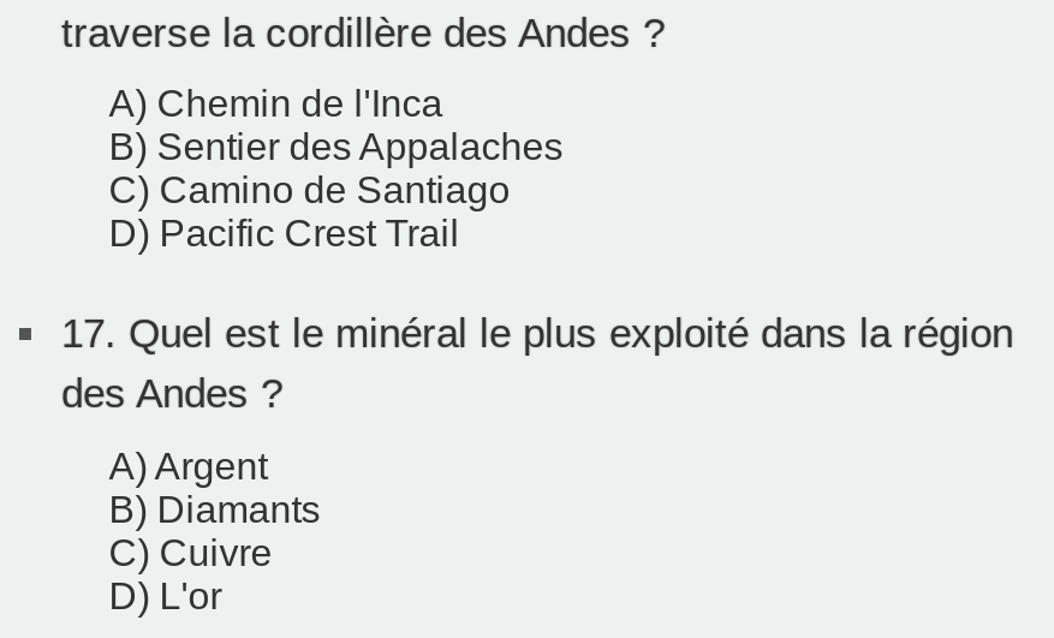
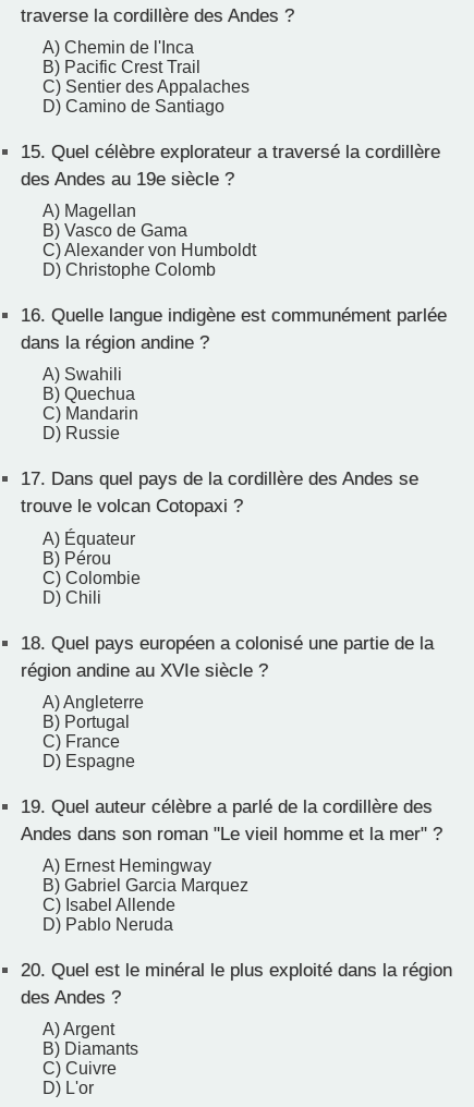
- B) Sentier des Appalaches
- C) Camino de Santiago
- D) Pacific Crest Trail
- 17. Quel est le minéral le plus exploité dans la région
+ B) Pacific Crest Trail
+ C) Sentier des Appalaches
+ D) Camino de Santiago
+ 15. Quel célèbre explorateur a traversé la cordillère
+ des Andes au 19e siècle ?
+ A) Magellan
+ B) Vasco de Gama
+ C) Alexander von Humboldt
+ D) Christophe Colomb
+ 16. Quelle langue indigène est communément parlée
+ dans la région andine ?
+ A) Swahili
+ B) Quechua
+ C) Mandarin
+ D) Russie
+ 17. Dans quel pays de la cordillère des Andes se
+ trouve le volcan Cotopaxi ?
+ A) Équateur
+ B) Pérou
+ C) Colombie
+ D) Chili
+ 18. Quel pays européen a colonisé une partie de la
+ région andine au XVIe siècle ?
+ A) Angleterre
+ B) Portugal
+ C) France
+ D) Espagne
+ 19. Quel auteur célèbre a parlé de la cordillère des
+ Andes dans son roman "Le vieil homme et la mer" ?
+ A) Ernest Hemingway
+ B) Gabriel Garcia Marquez
+ C) Isabel Allende
+ D) Pablo Neruda
+ 20. Quel est le minéral le plus exploité dans la région
